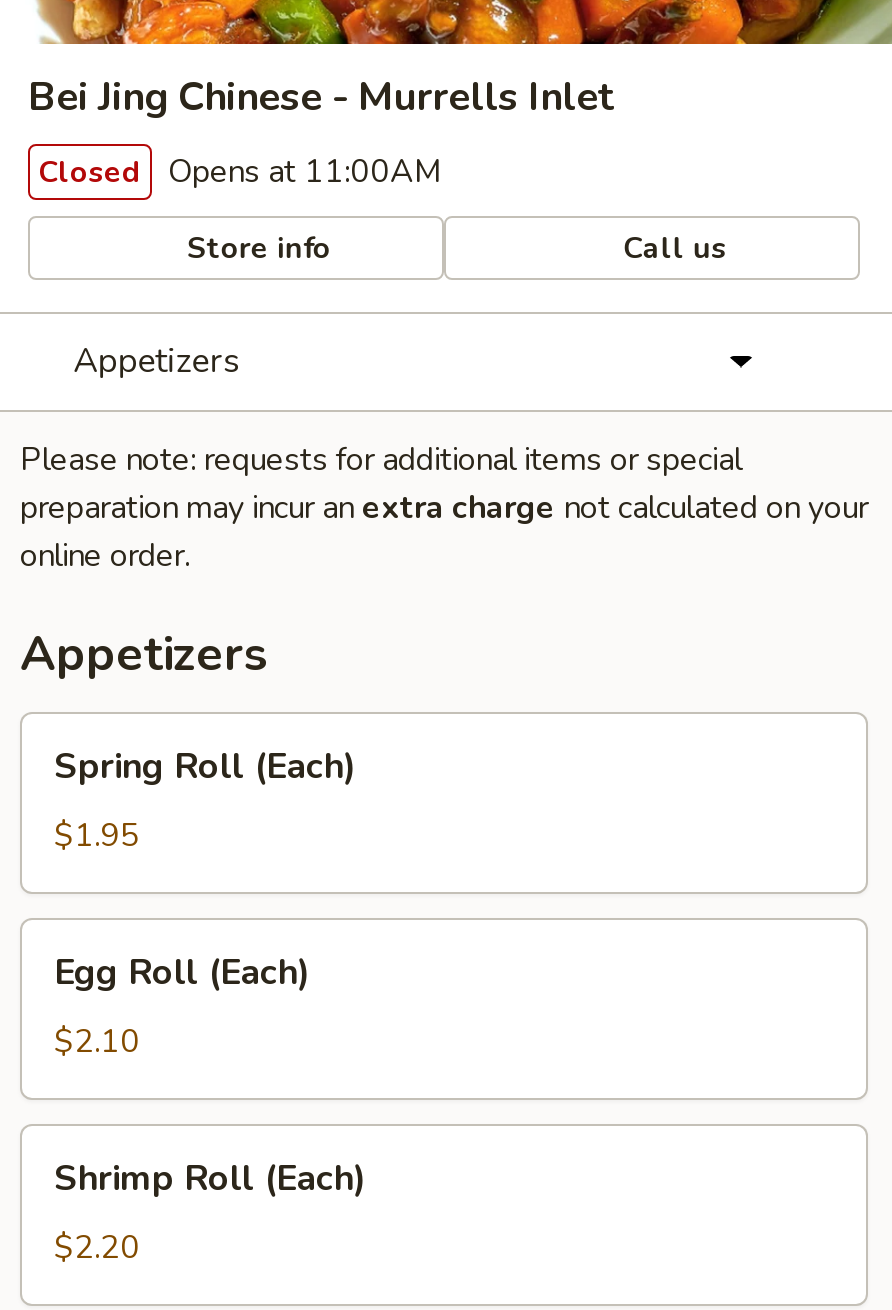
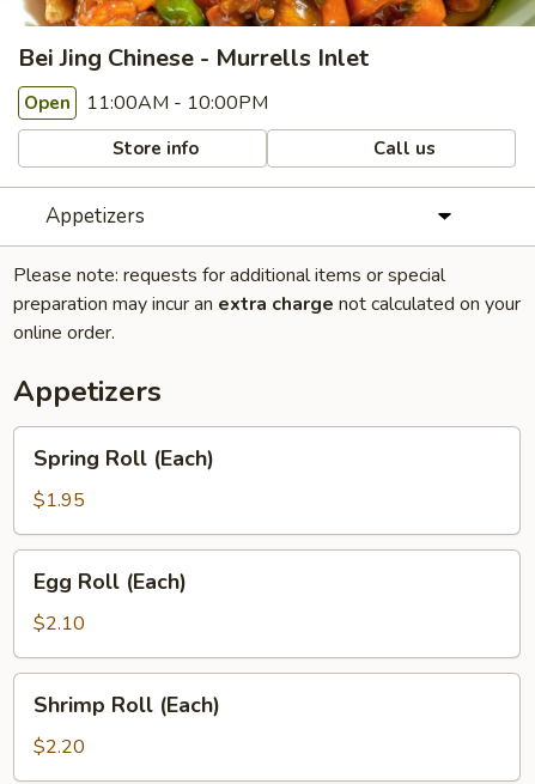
- Closed Opens at 11:00AM
+ Open 11:00AM - 10:00PM
